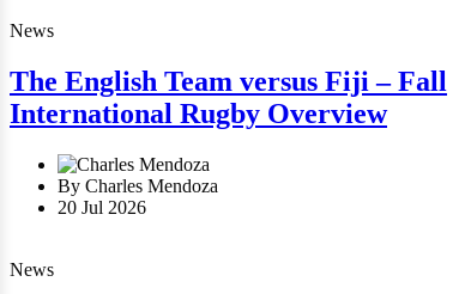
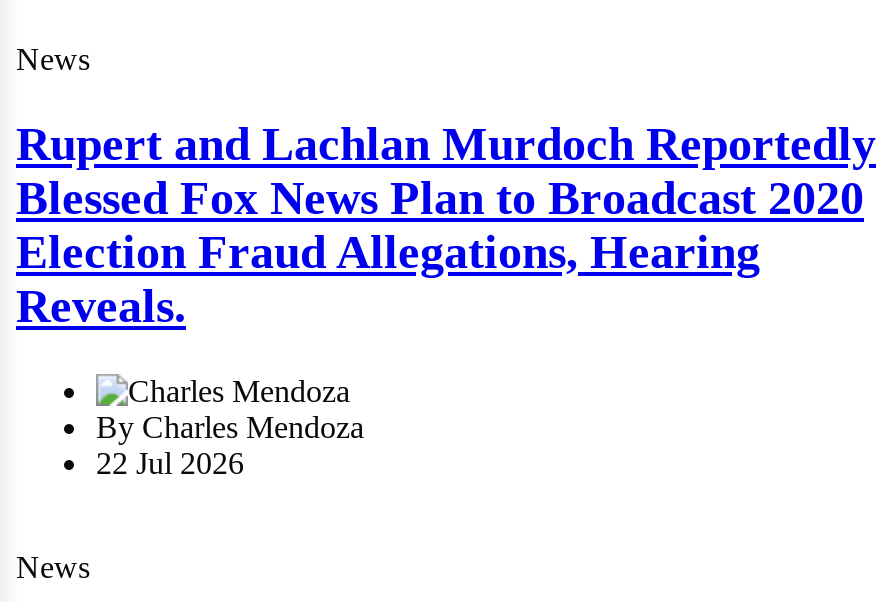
- The English Team versus Fiji – Fall
- International Rugby Overview
+ Rupert and Lachlan Murdoch Reportedly
+ Blessed Fox News Plan to Broadcast 2020
+ Election Fraud Allegations, Hearing
+ Reveals.

- 20 Jul 2026
+ 22 Jul 2026
